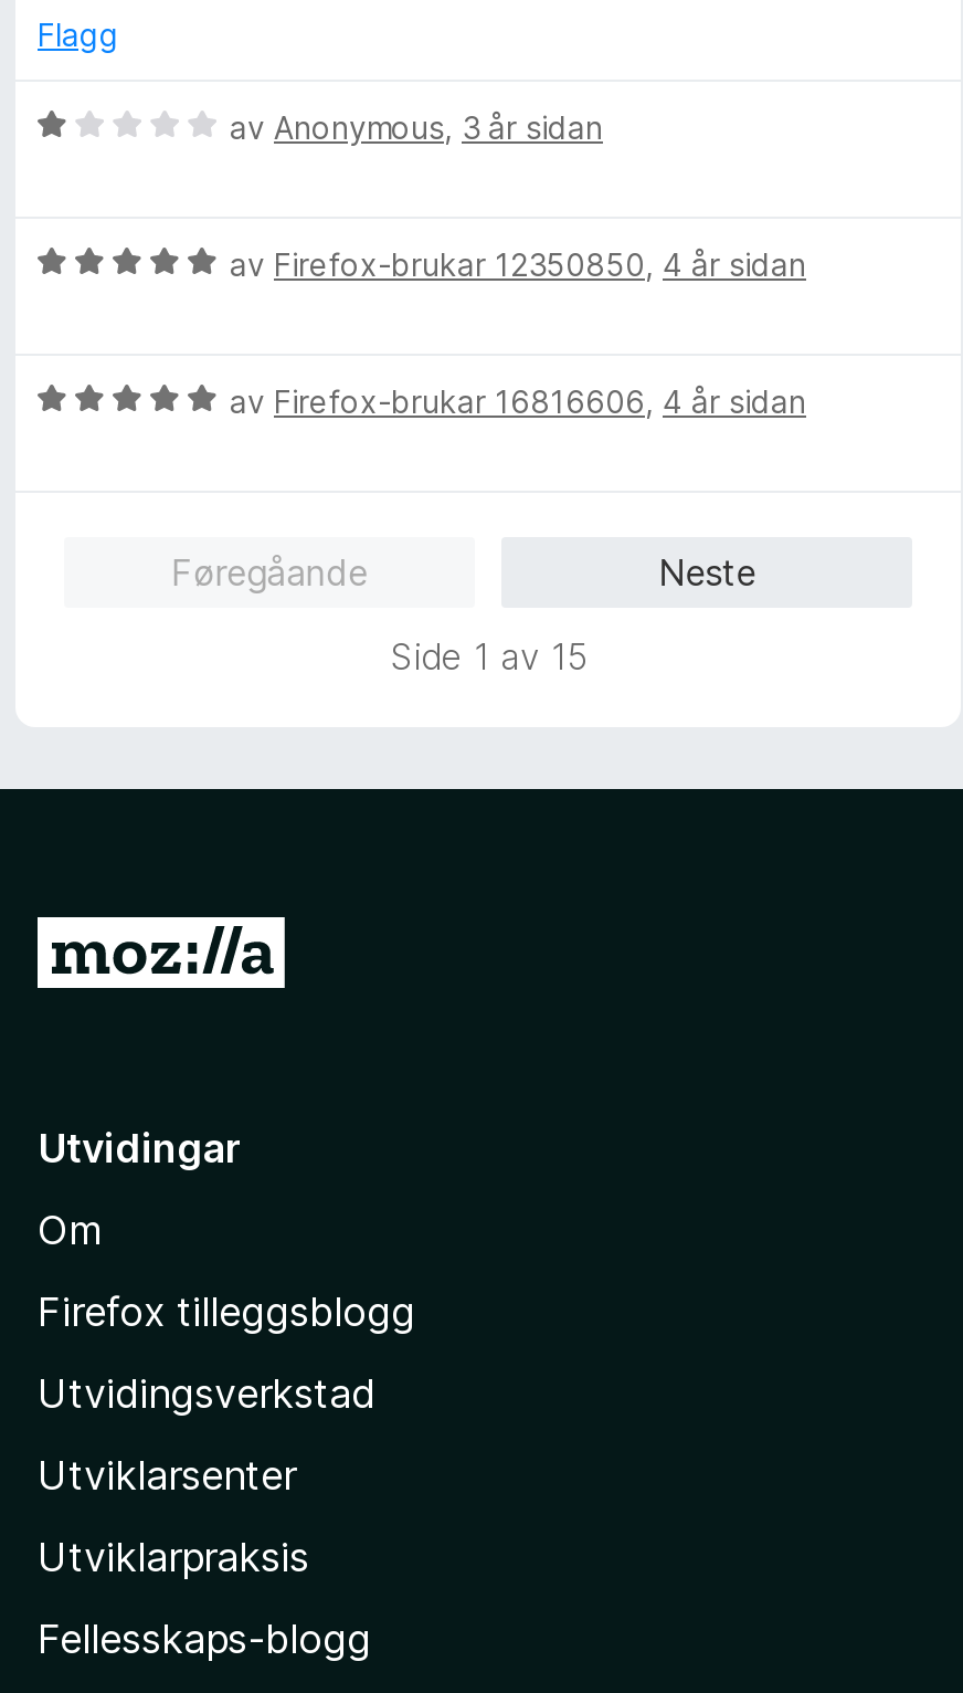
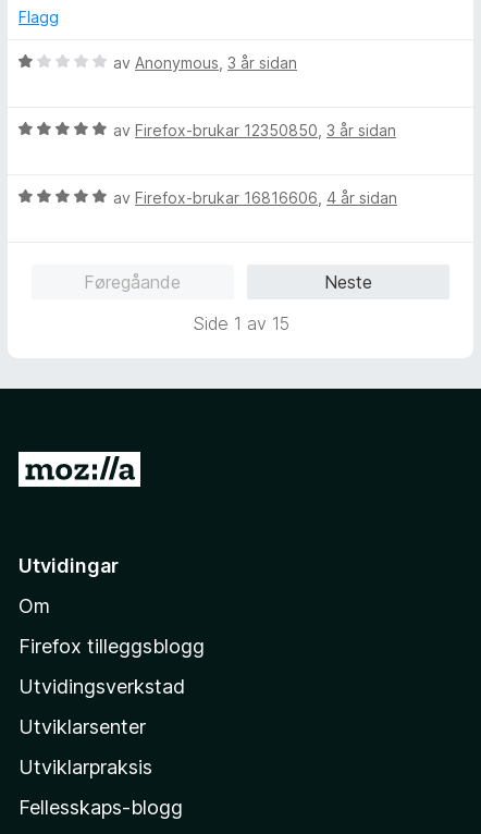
- av Firefox-brukar 12350850, 4 år sidan
+ av Firefox-brukar 12350850, 3 år sidan
